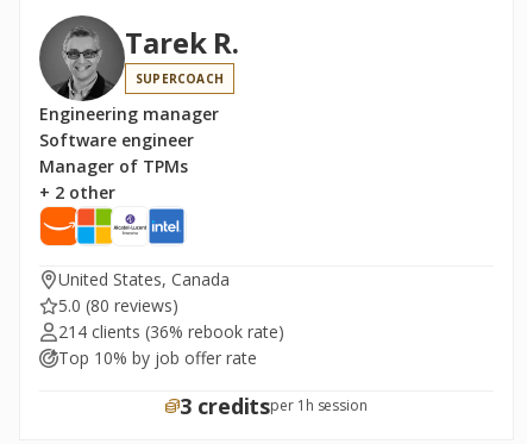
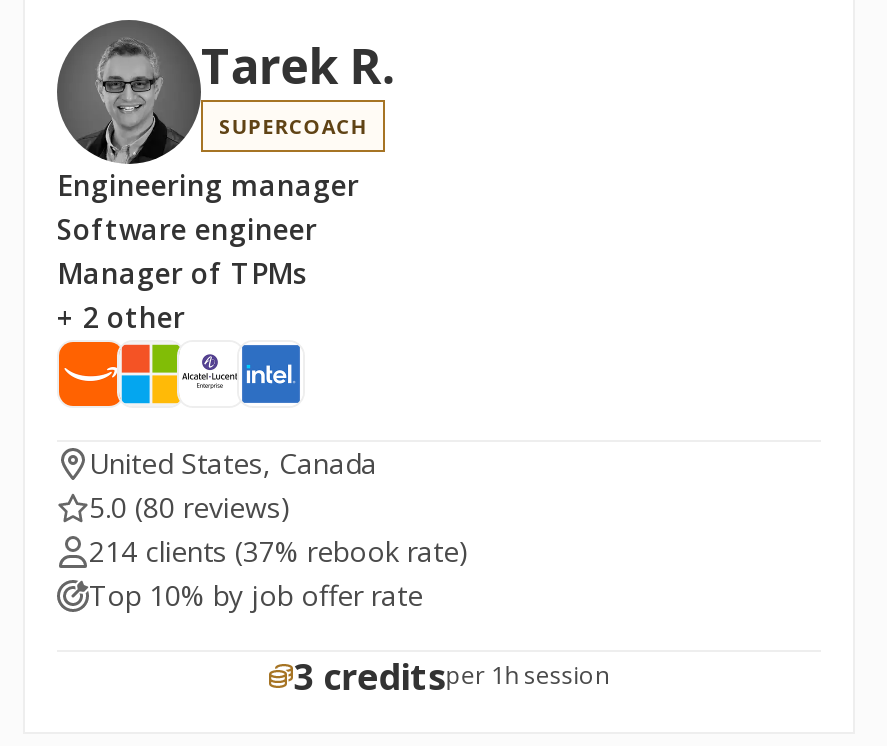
- 214 clients (36% rebook rate)
+ 214 clients (37% rebook rate)
